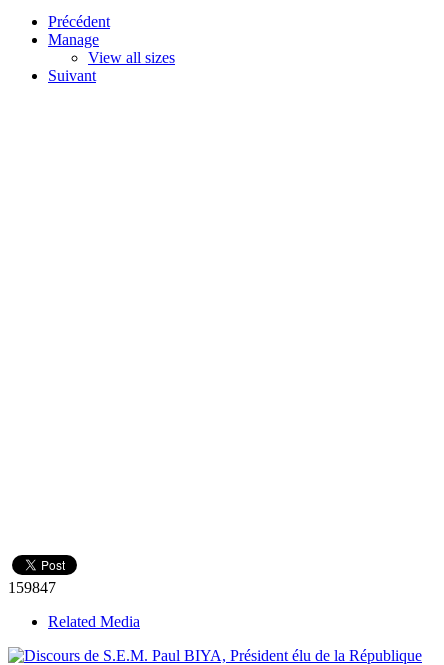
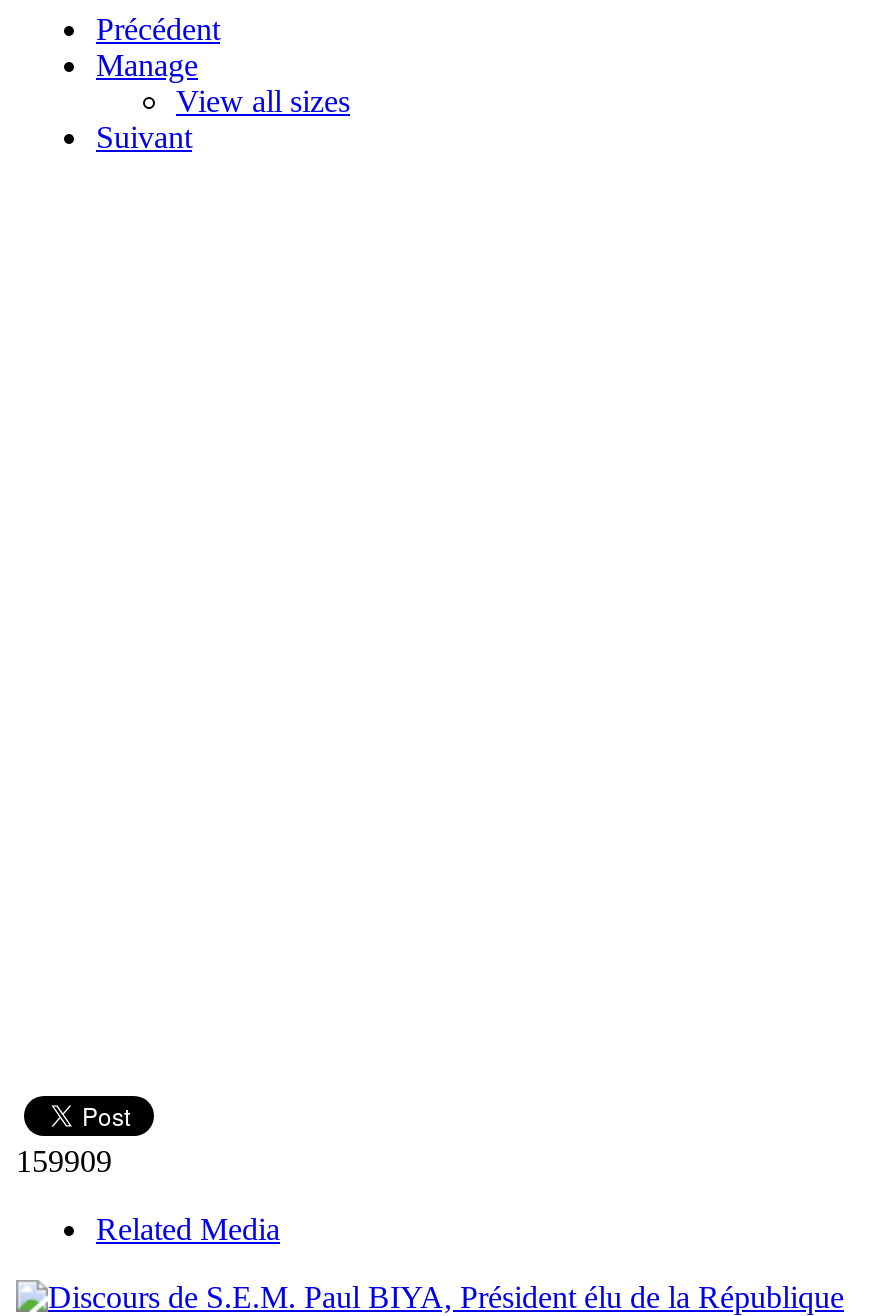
- 159847
+ 159909
